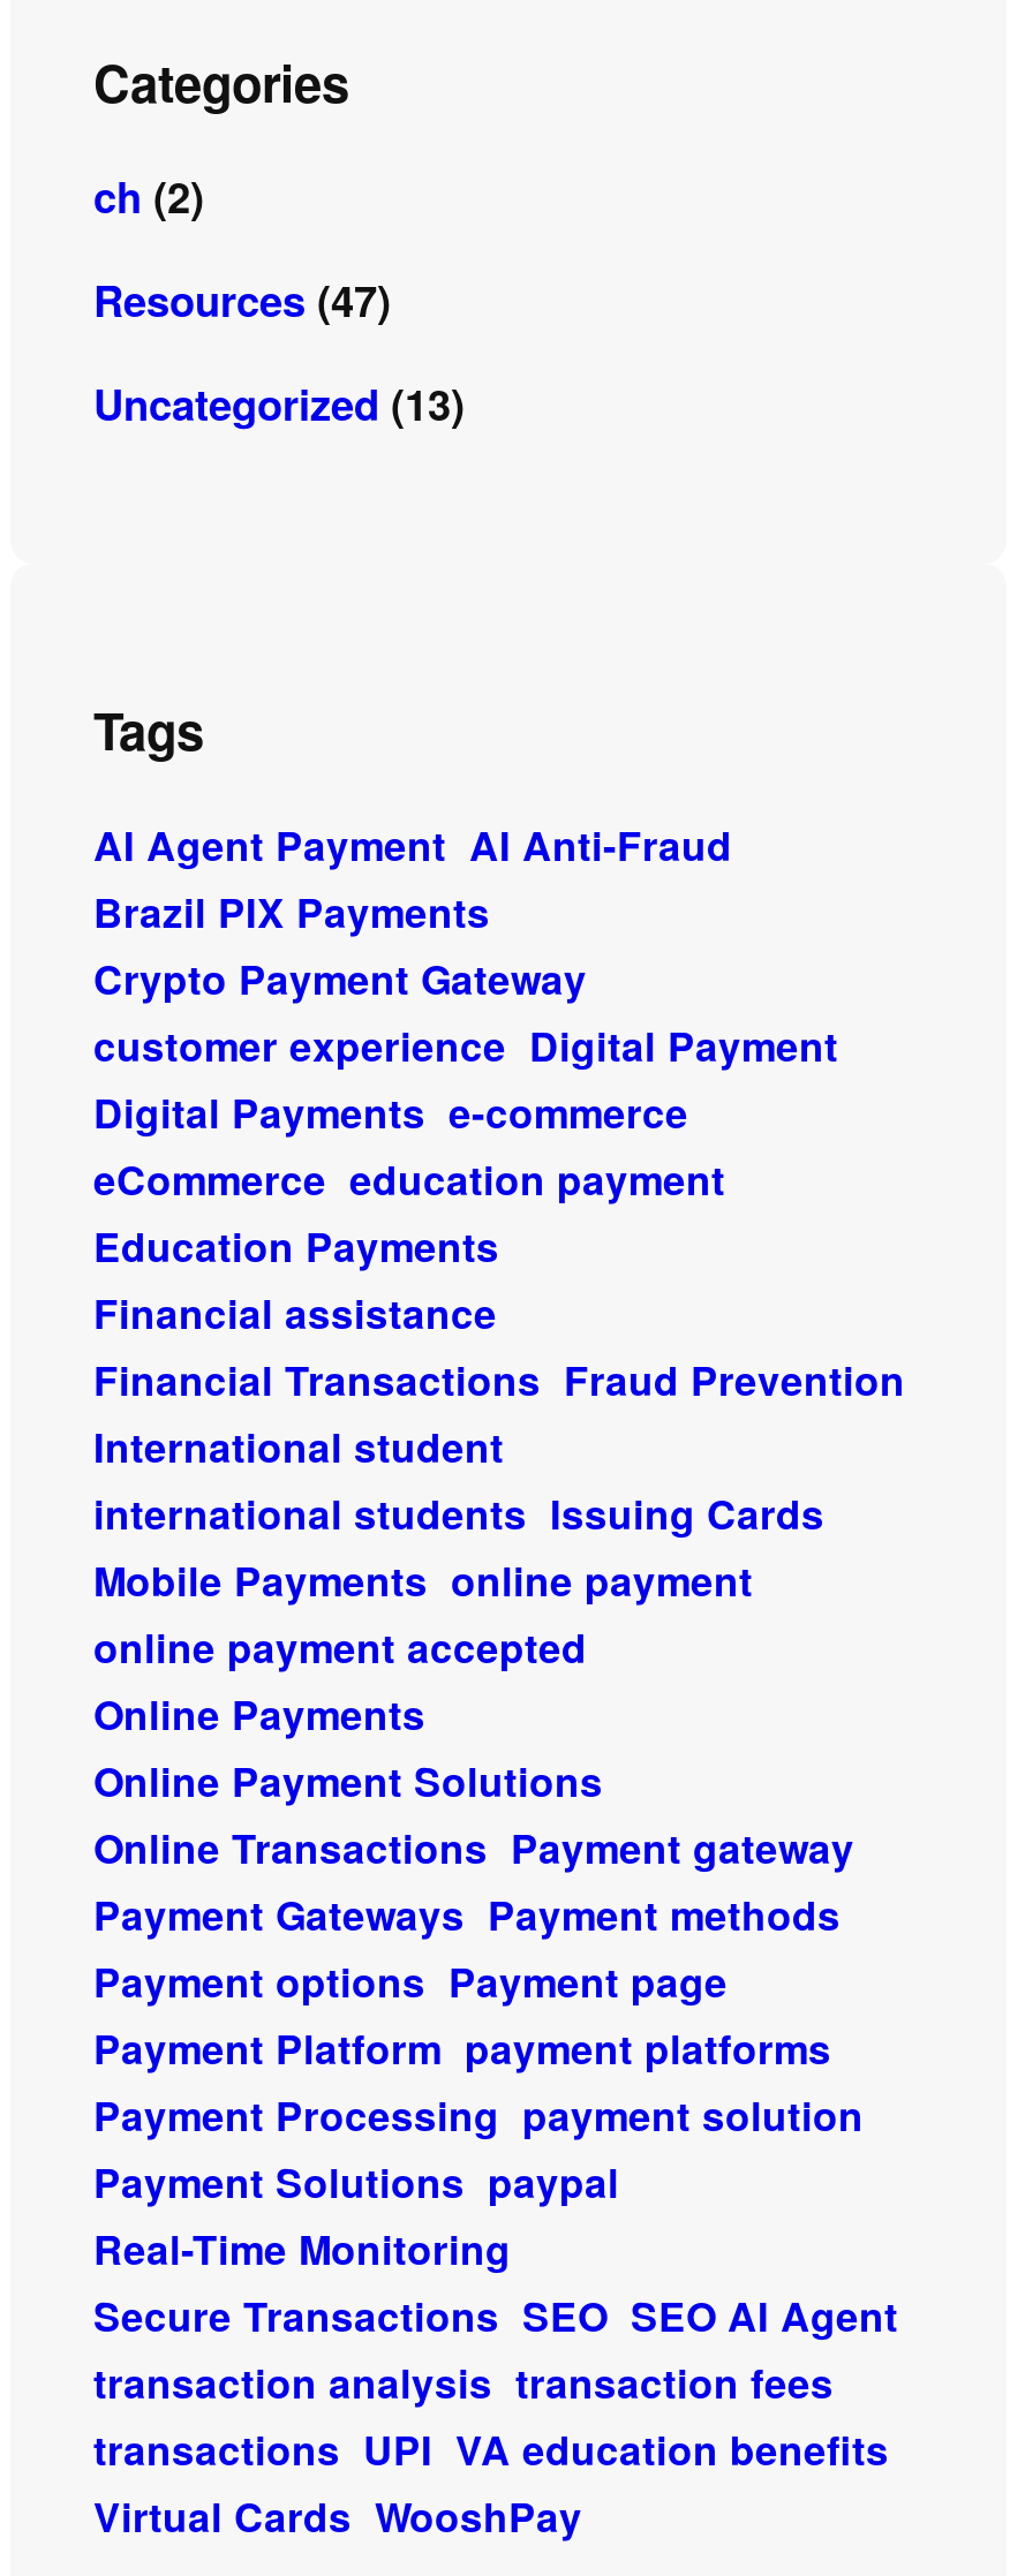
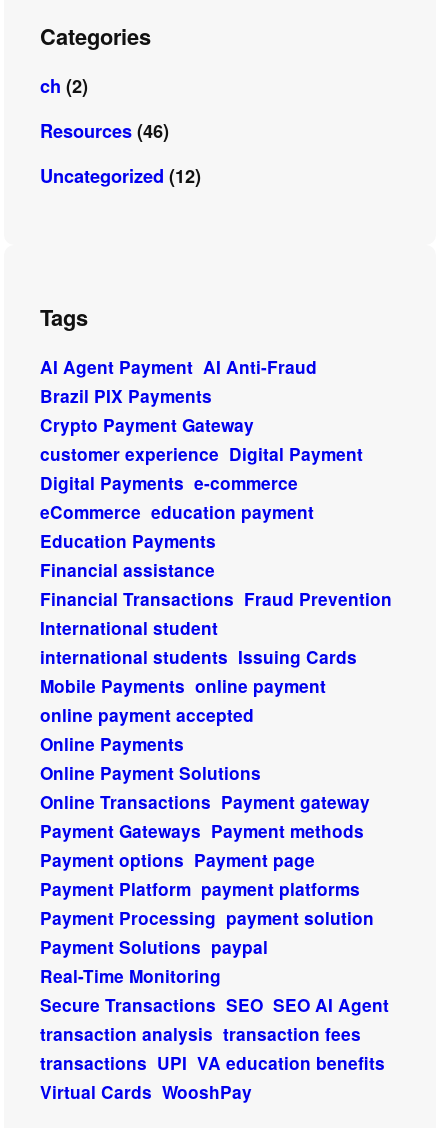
- Resources (47)
+ Resources (46)

- Uncategorized (13)
+ Uncategorized (12)
